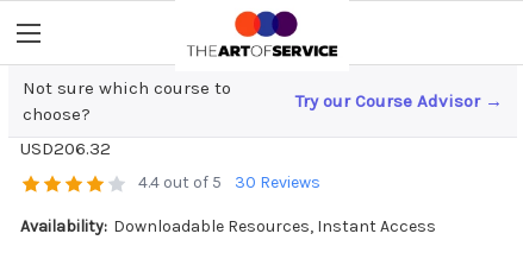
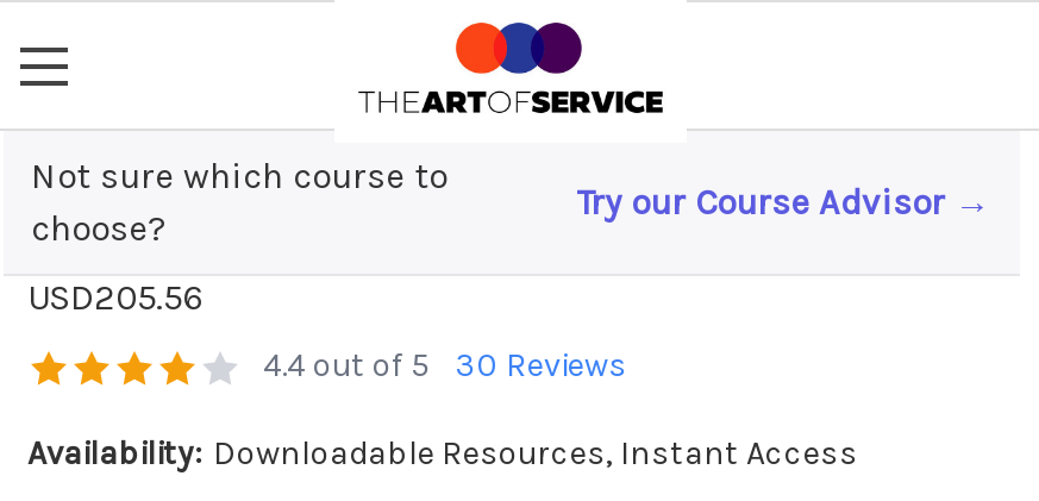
- USD206.32
+ USD205.56
